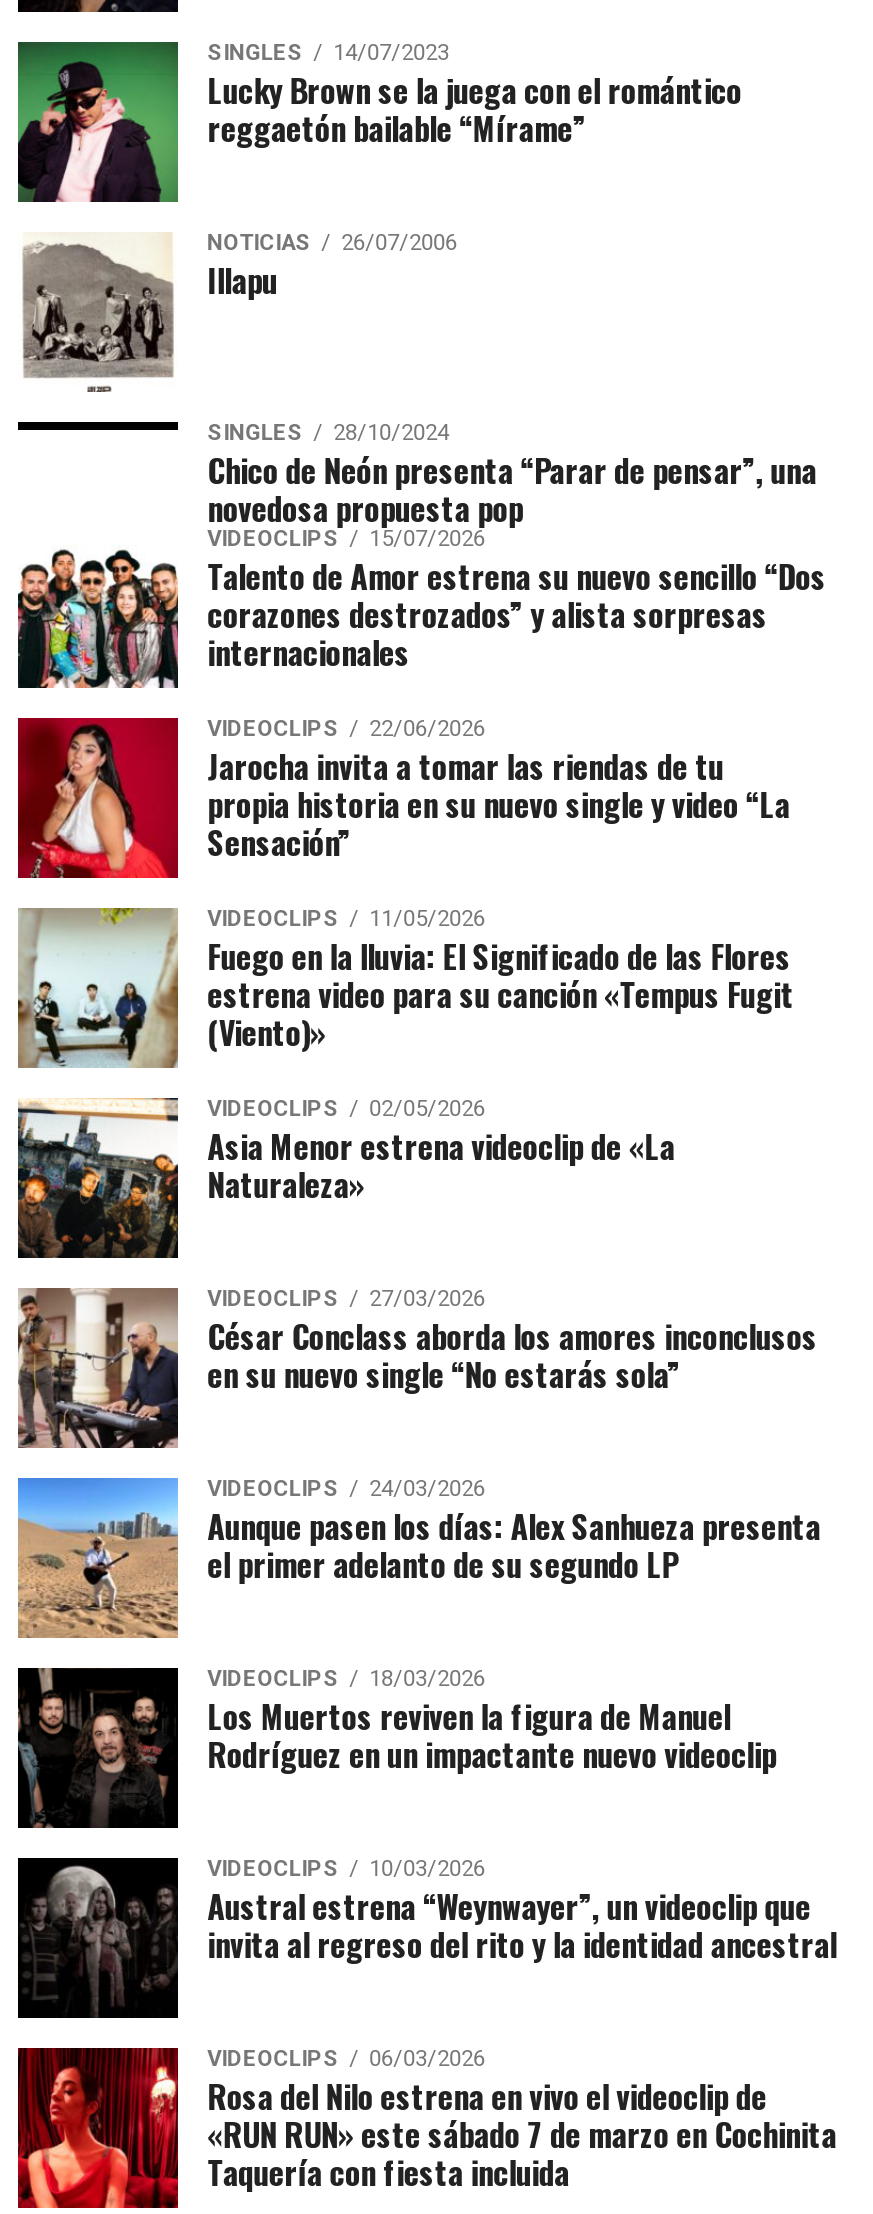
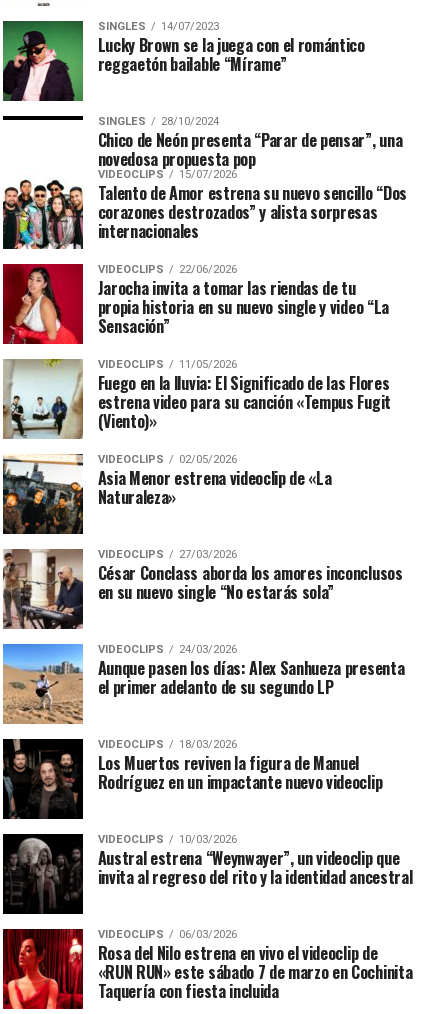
- [image]
- NOTICIAS
- 26/07/2006
- Illapu
